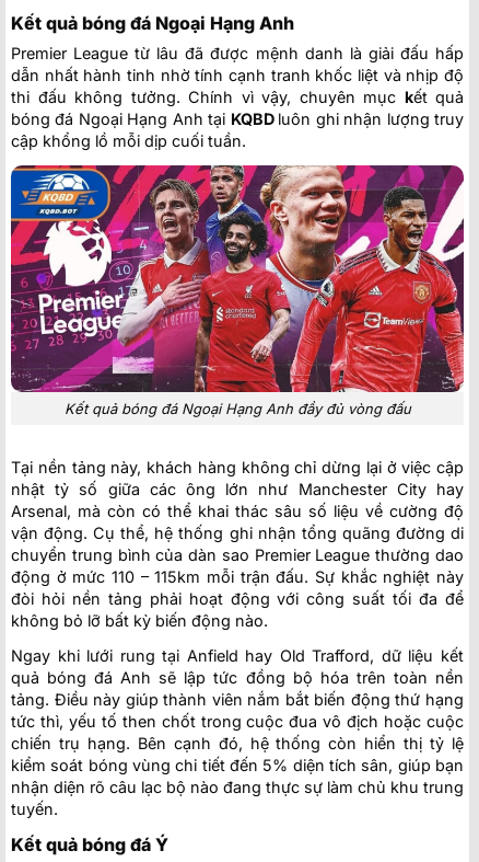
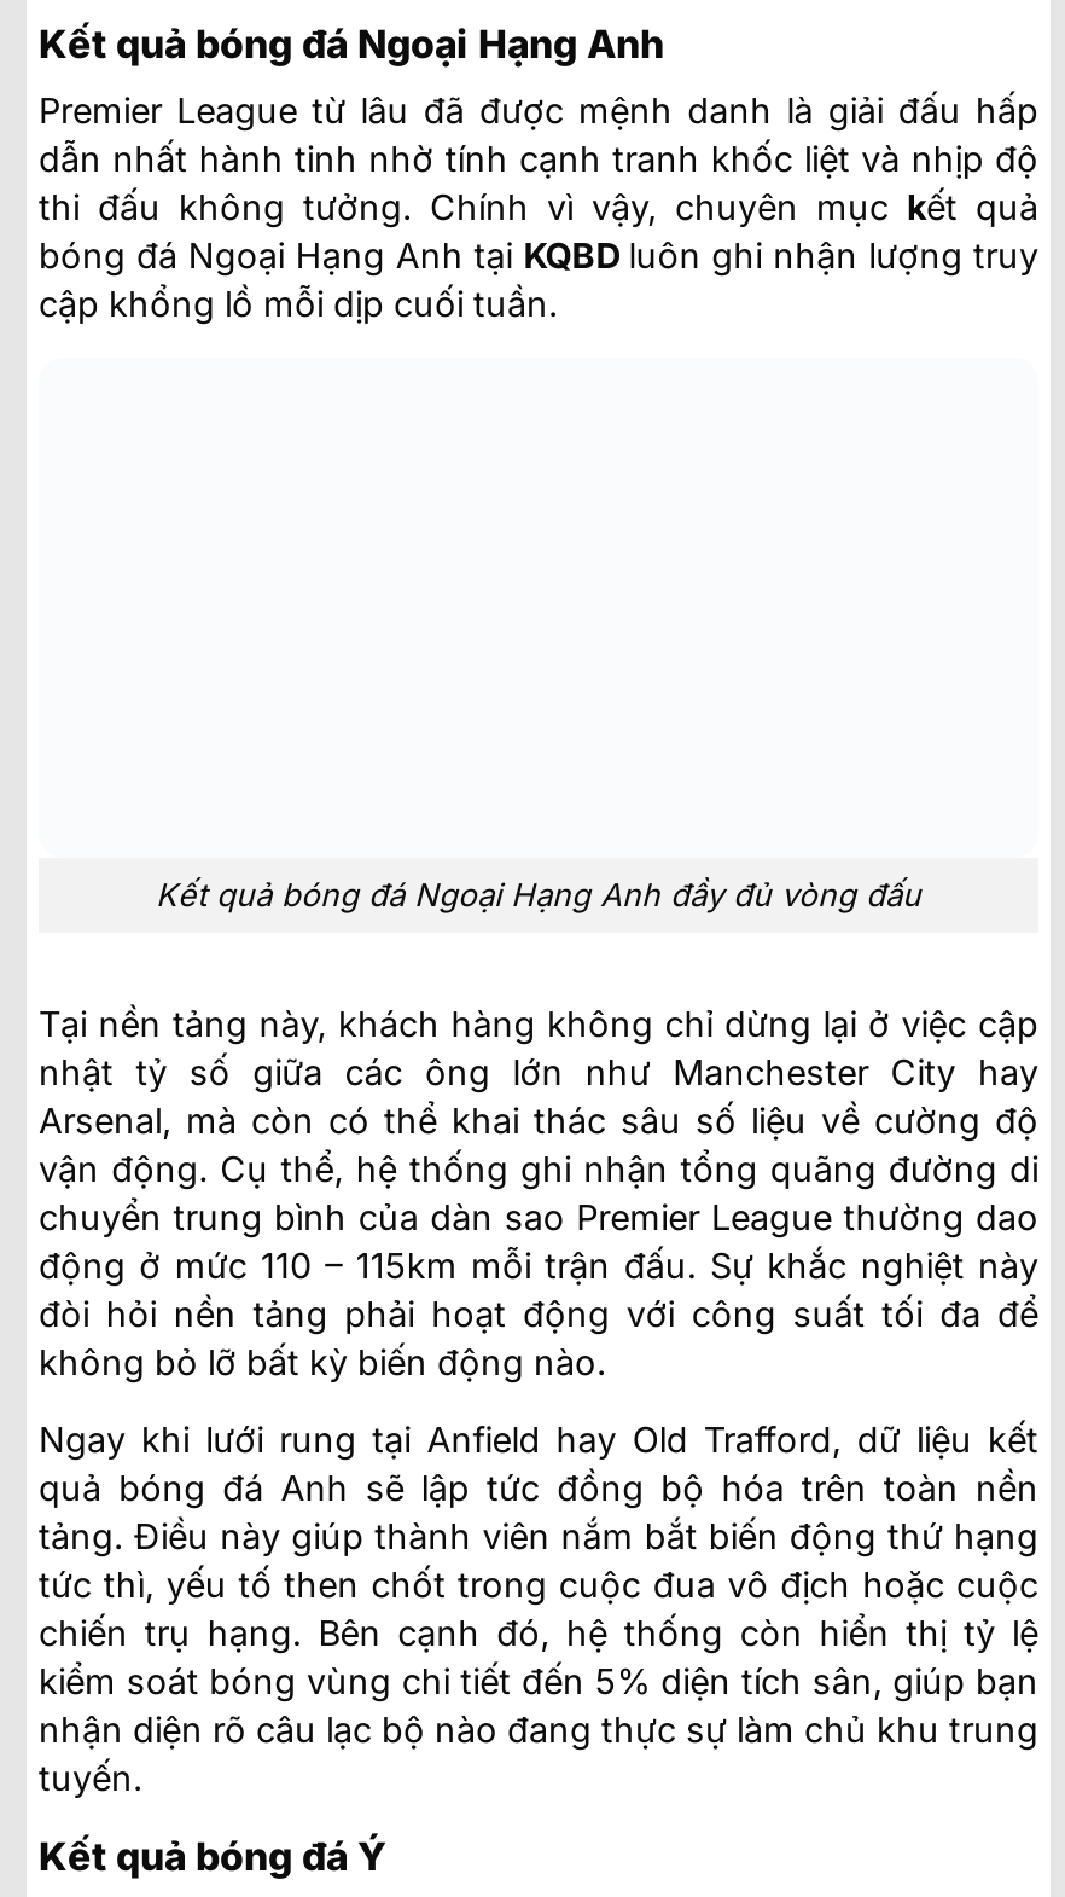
- [image]
